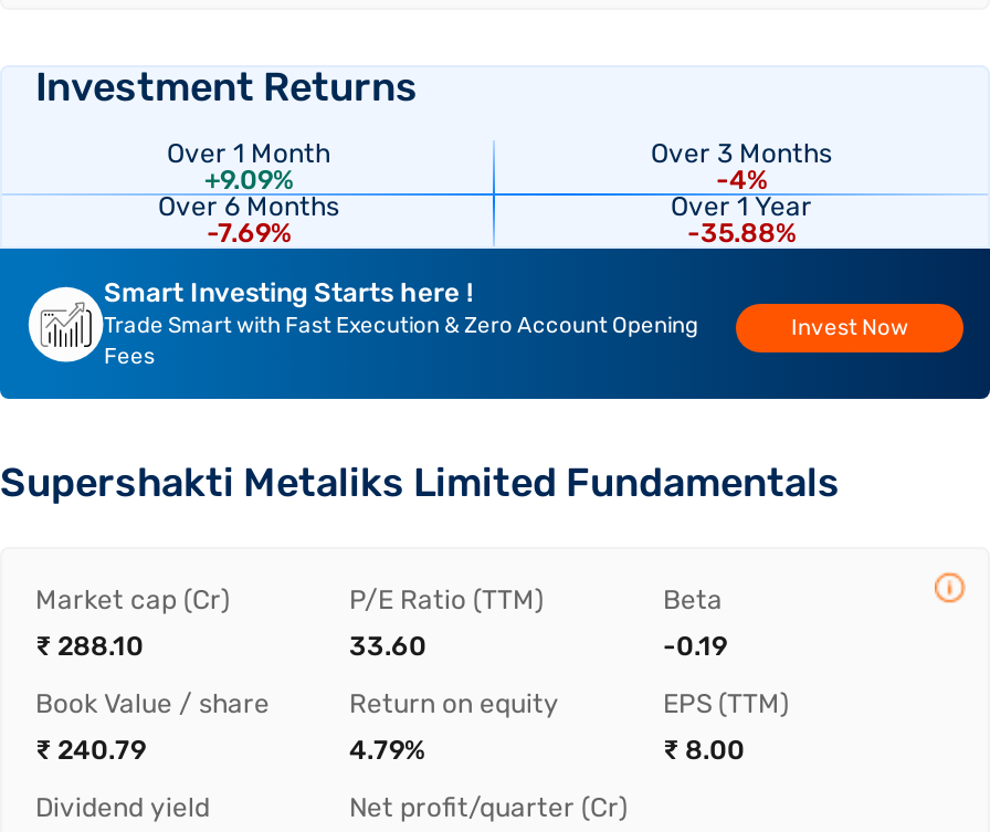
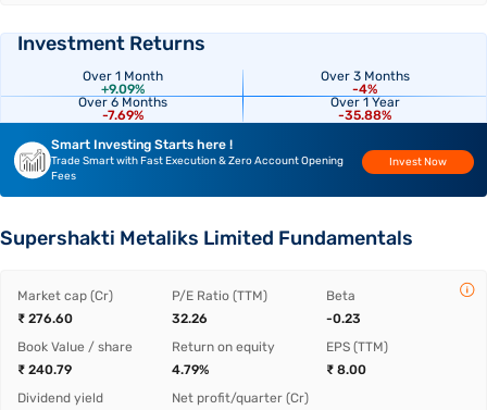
- ₹ 288.10
+ ₹ 276.60

- 33.60
+ 32.26

- -0.19
+ -0.23
